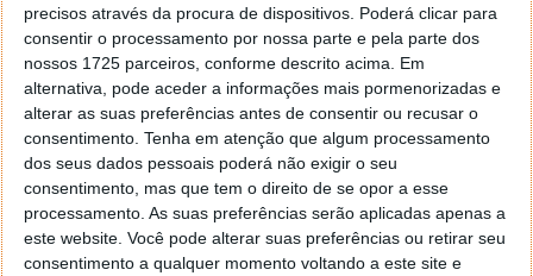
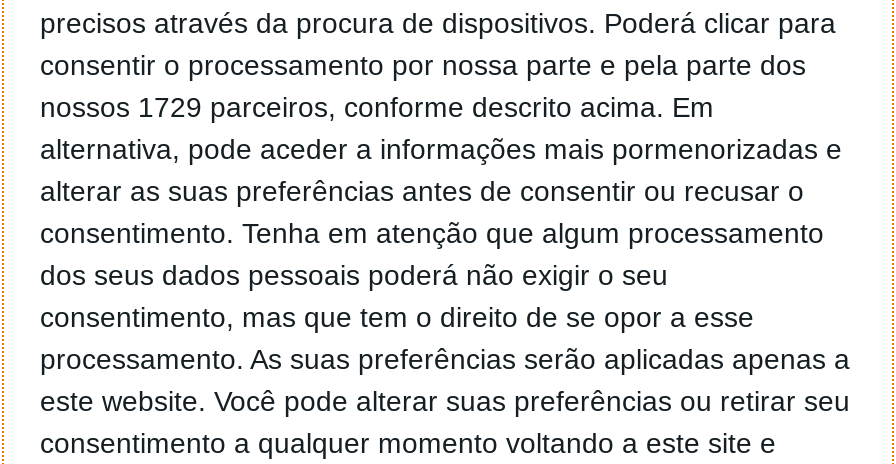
- nossos 1725 parceiros, conforme descrito acima. Em
+ nossos 1729 parceiros, conforme descrito acima. Em
